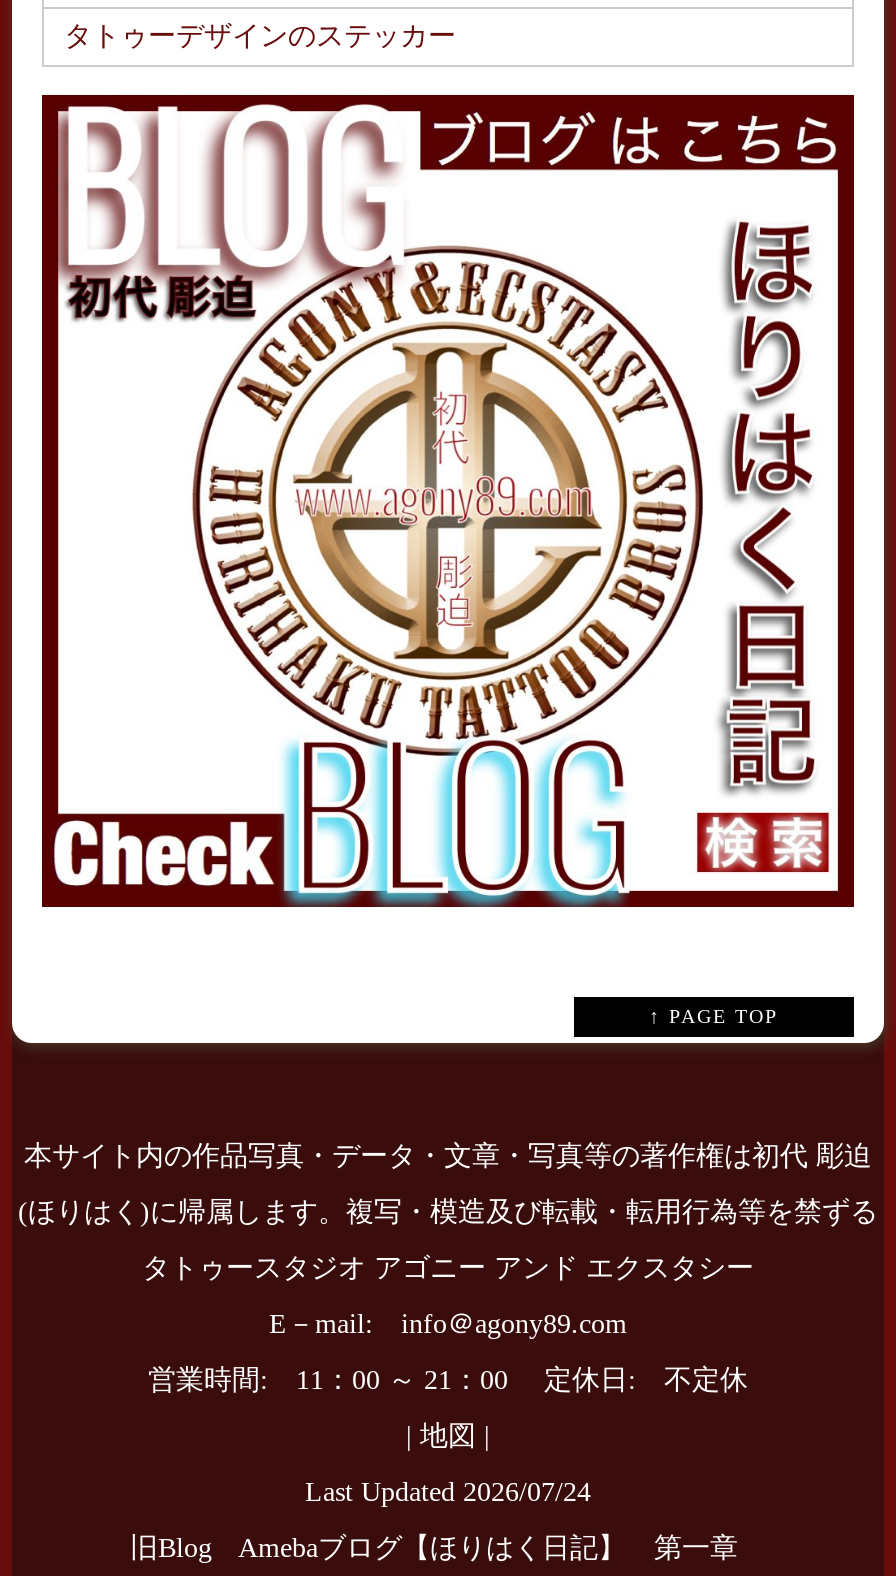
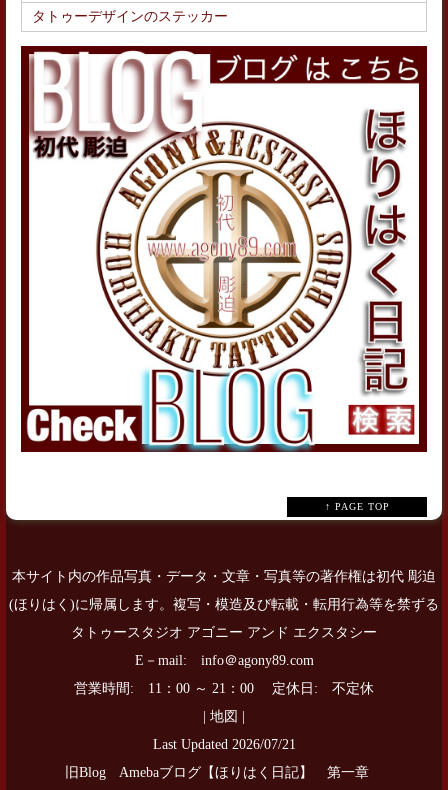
- Last Updated 2026/07/24
+ Last Updated 2026/07/21
